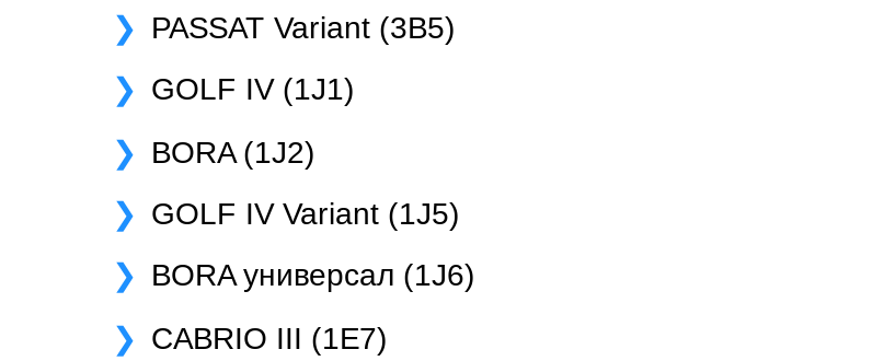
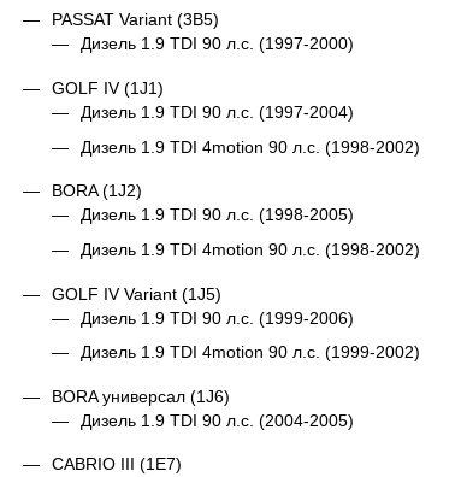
+ Дизель 1.9 TDI 90 л.с. (1997-2000)

+ Дизель 1.9 TDI 90 л.с. (1997-2004)
+ Дизель 1.9 TDI 4motion 90 л.с. (1998-2002)

+ Дизель 1.9 TDI 90 л.с. (1998-2005)
+ Дизель 1.9 TDI 4motion 90 л.с. (1998-2002)

+ Дизель 1.9 TDI 90 л.с. (1999-2006)
+ Дизель 1.9 TDI 4motion 90 л.с. (1999-2002)

+ Дизель 1.9 TDI 90 л.с. (2004-2005)
